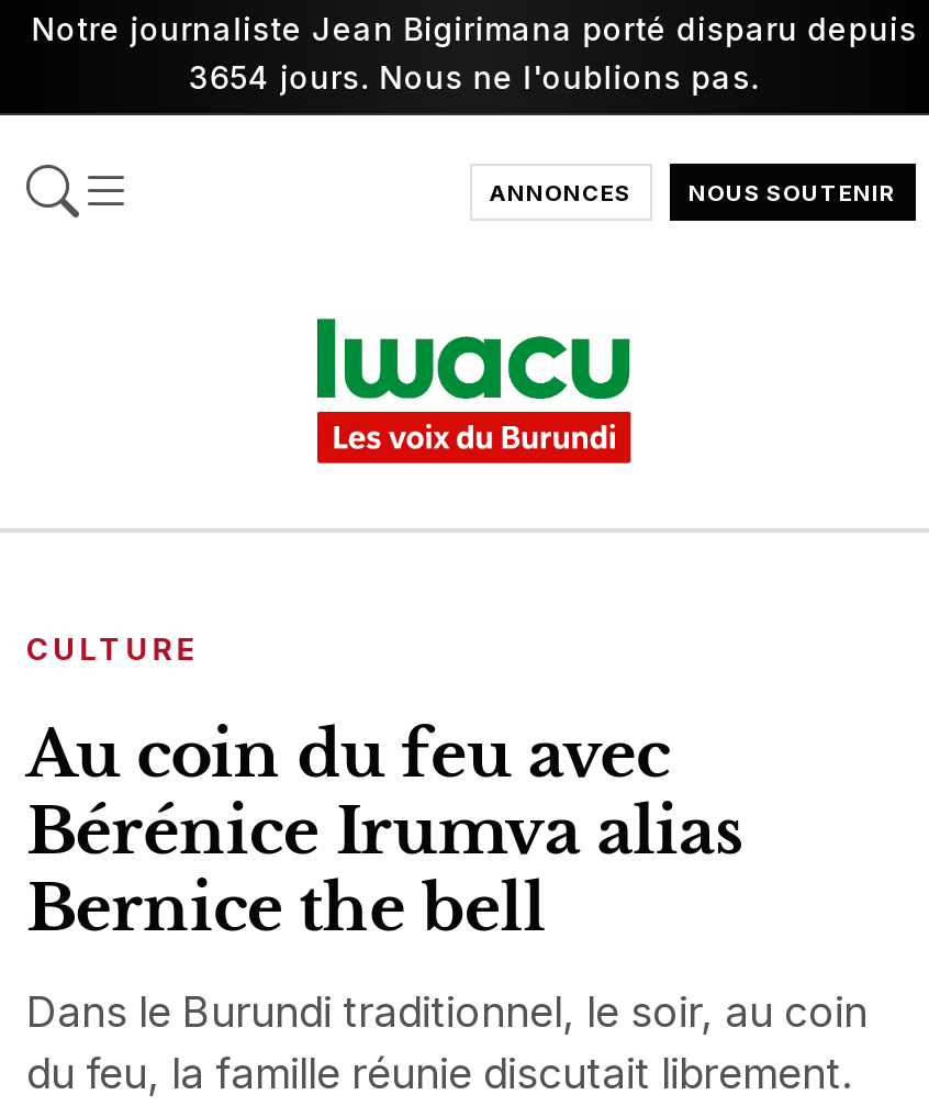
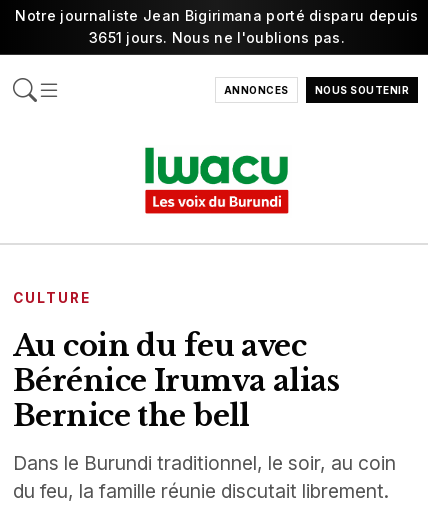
- 3654 jours. Nous ne l'oublions pas.
+ 3651 jours. Nous ne l'oublions pas.
